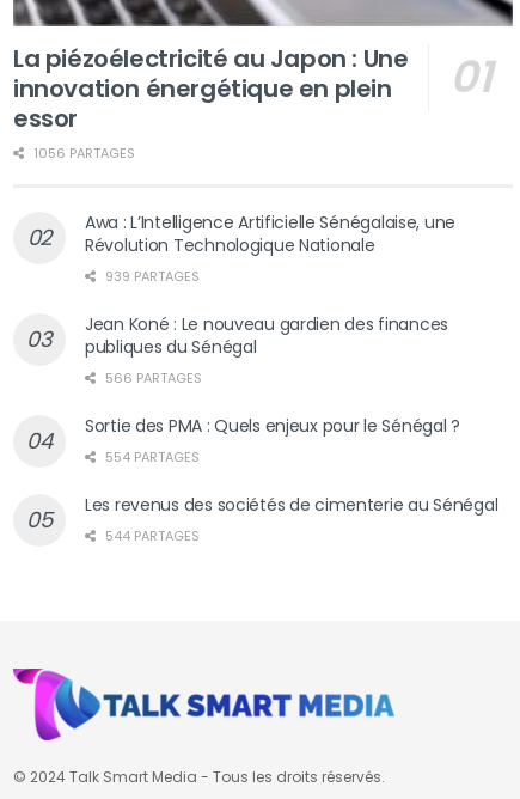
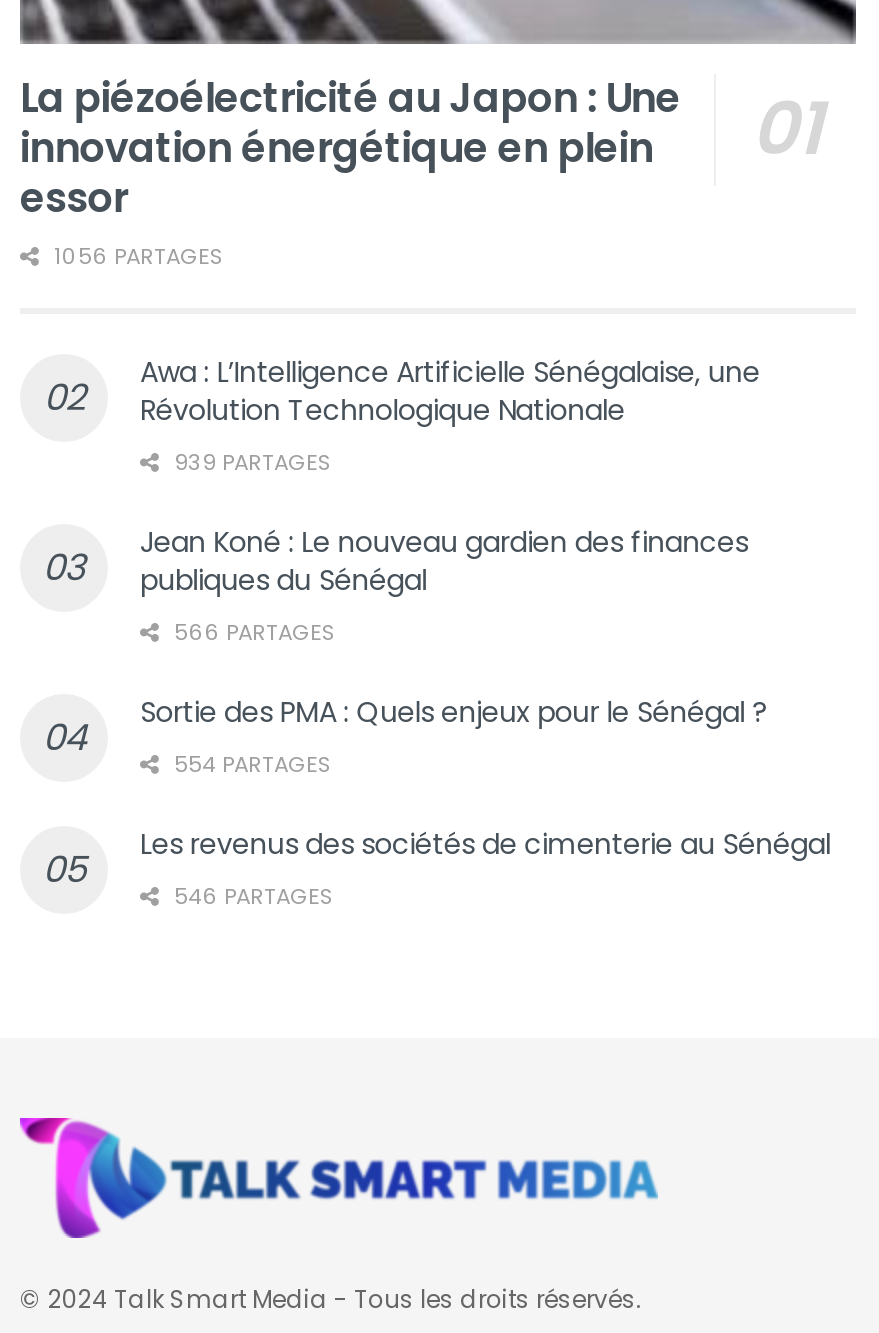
- 544 PARTAGES
+ 546 PARTAGES
